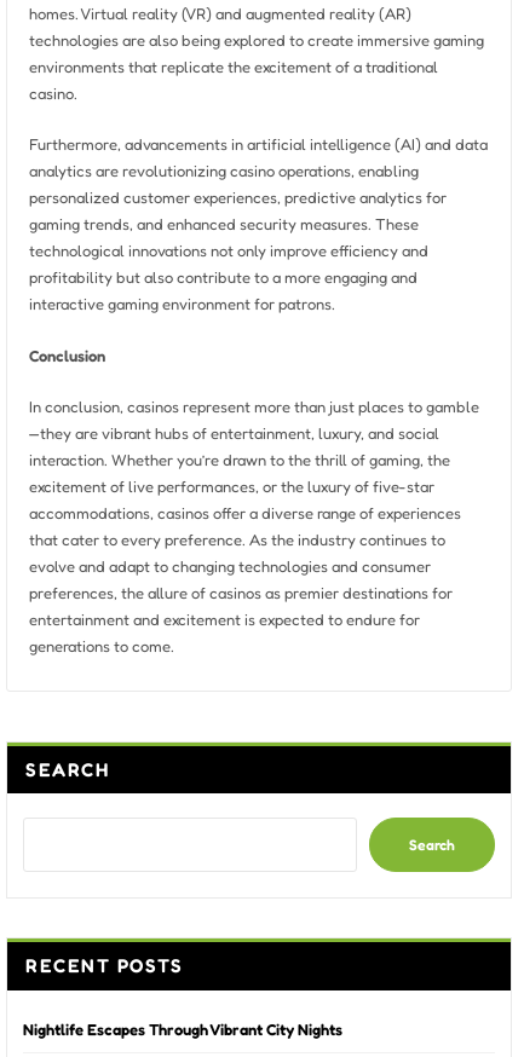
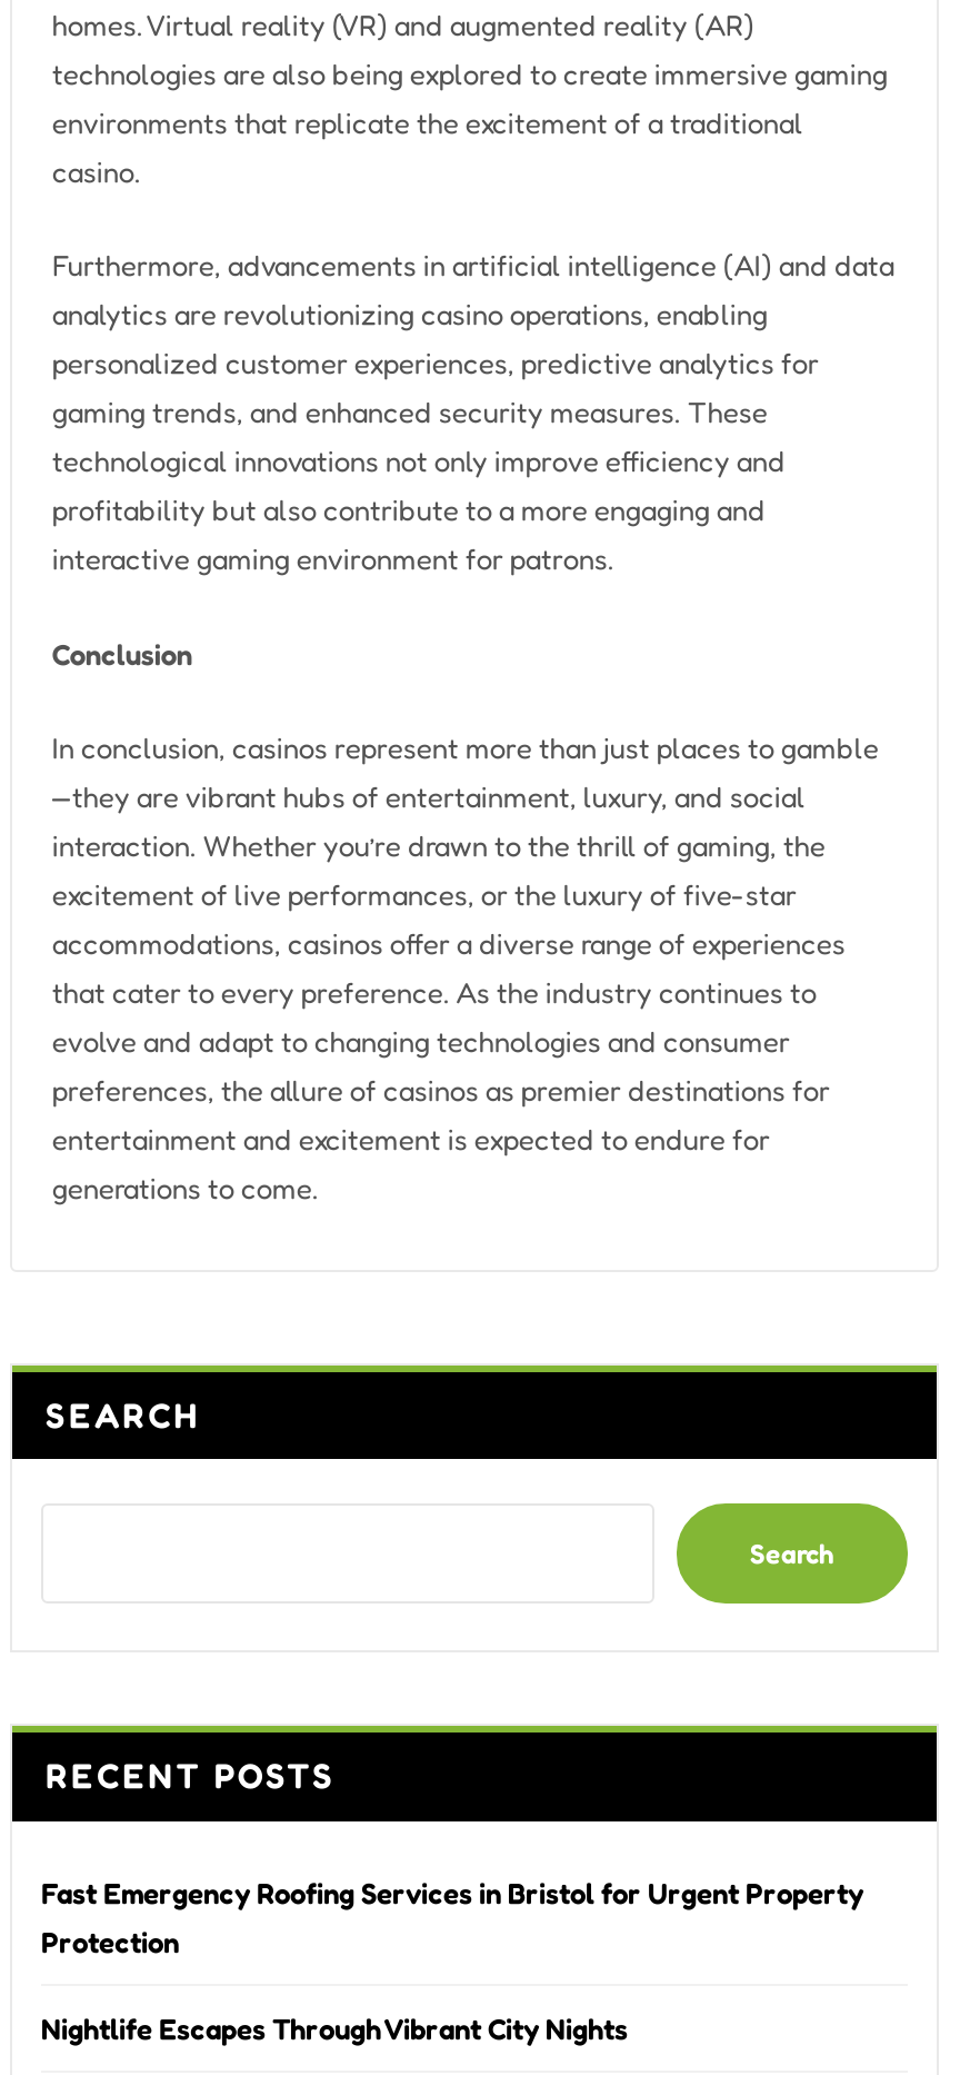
+ Fast Emergency Roofing Services in Bristol for Urgent Property
+ Protection
